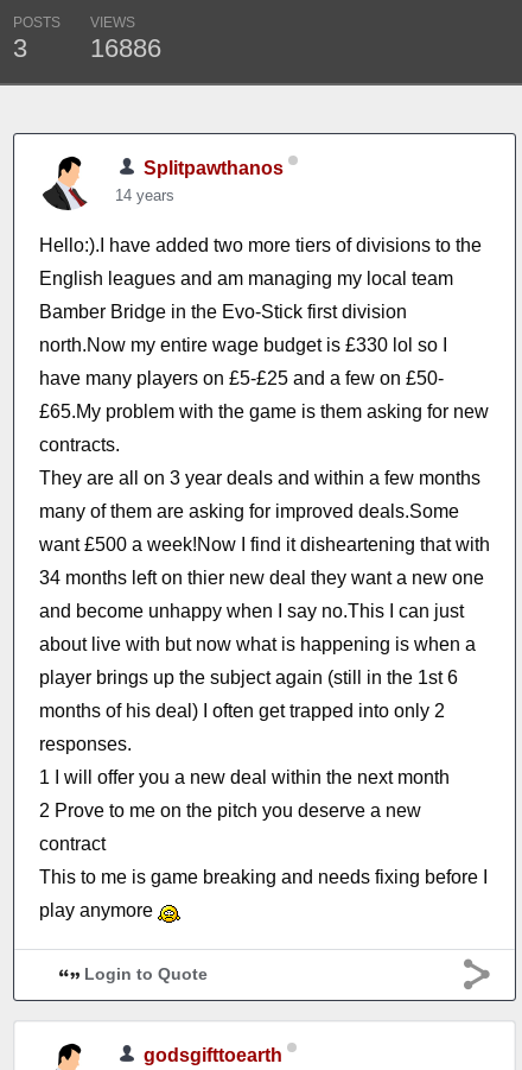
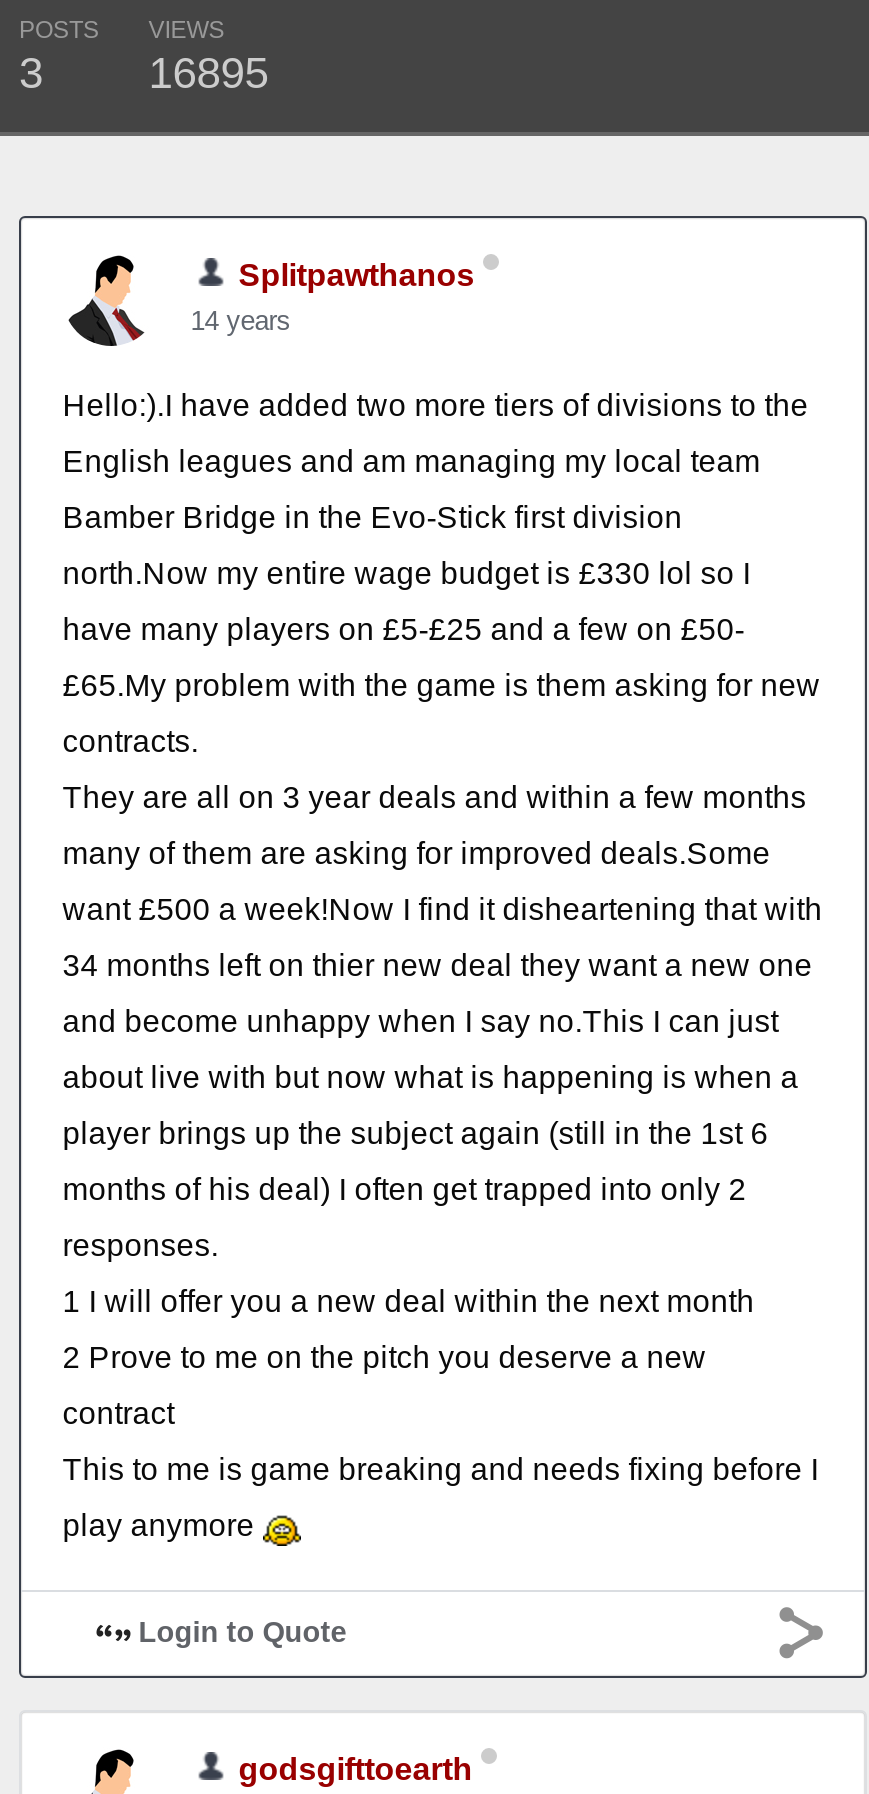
- 16886
+ 16895
